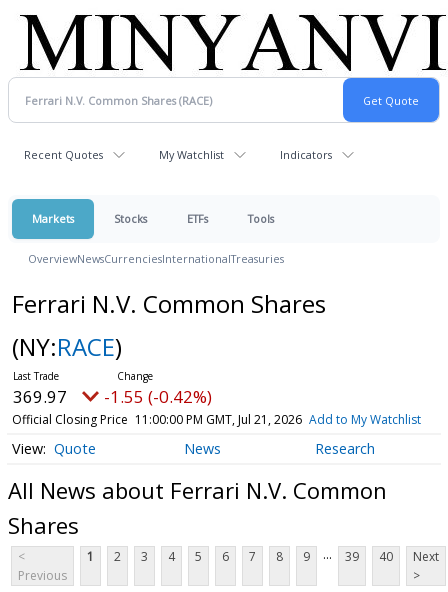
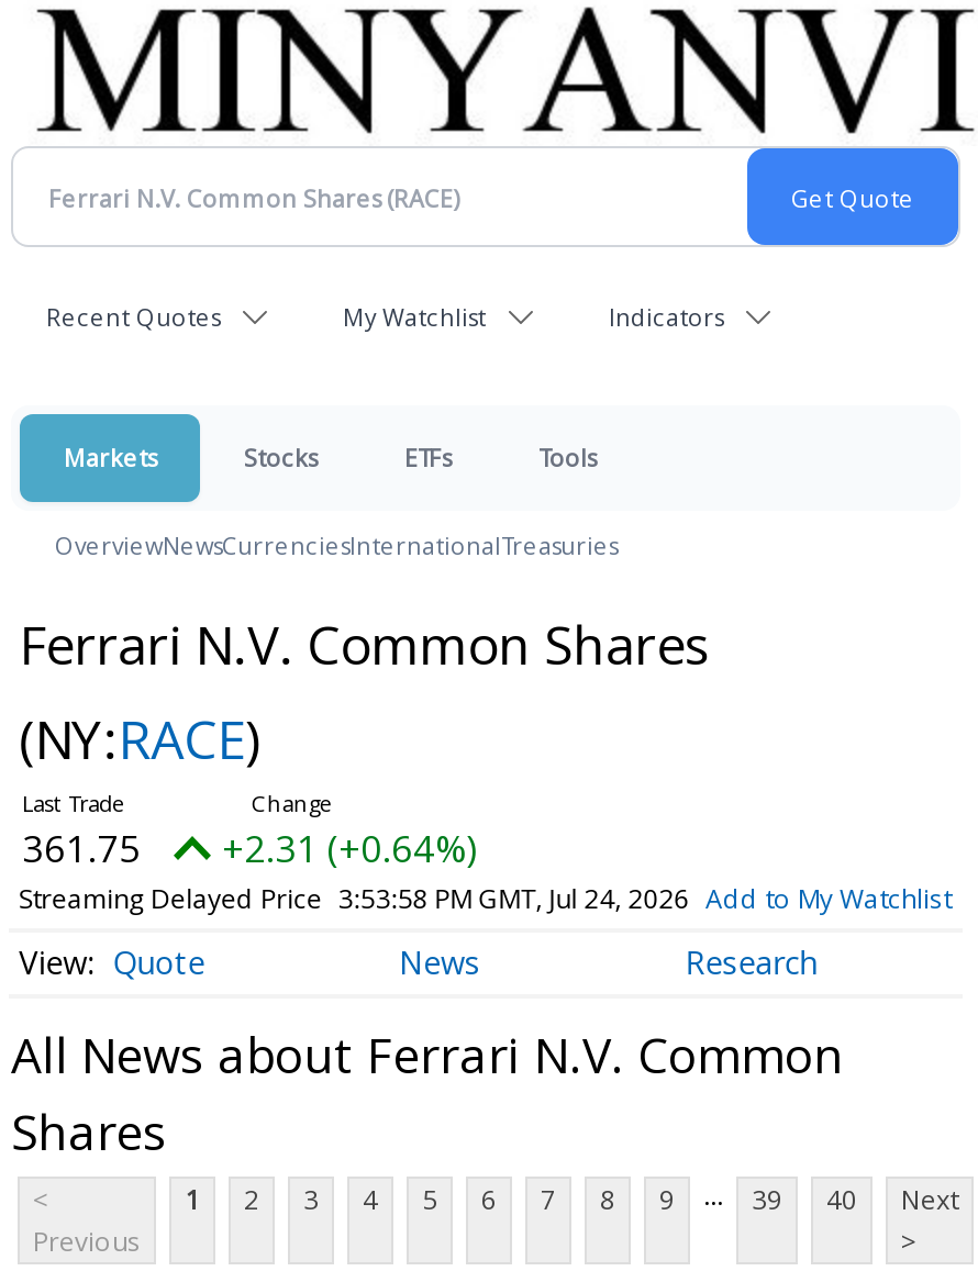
- 369.97
+ 361.75

- -1.55 (-0.42%)
+ +2.31 (+0.64%)

- Official Closing Price 11:00:00 PM GMT, Jul 21, 2026 Add to My Watchlist
+ Streaming Delayed Price 3:53:58 PM GMT, Jul 24, 2026 Add to My Watchlist
